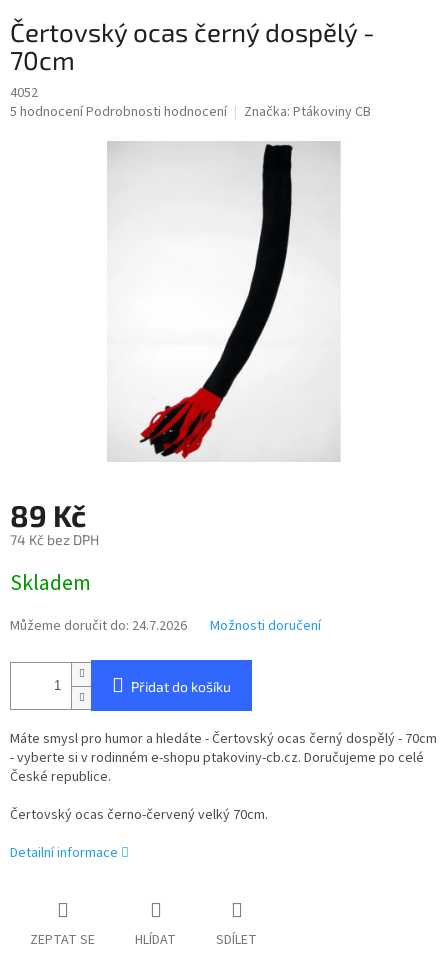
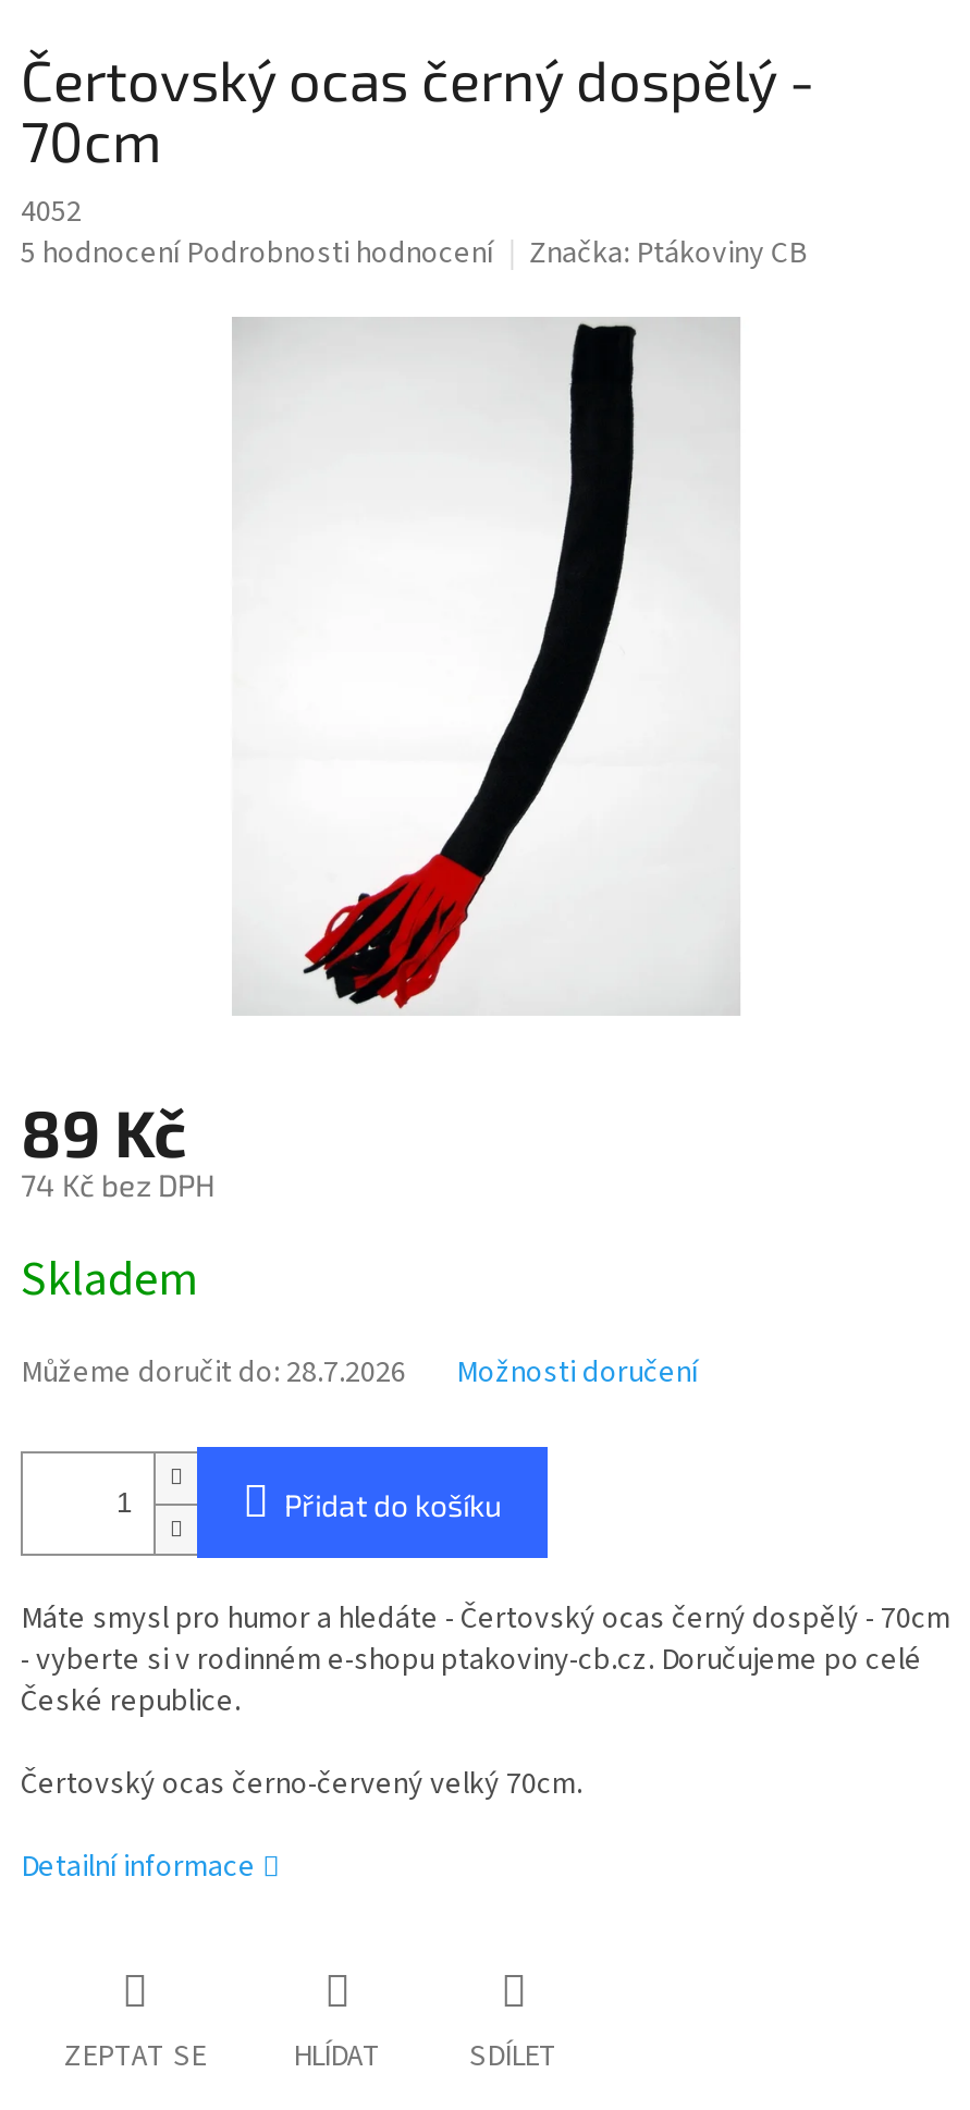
- Můžeme doručit do: 24.7.2026
+ Můžeme doručit do: 28.7.2026
